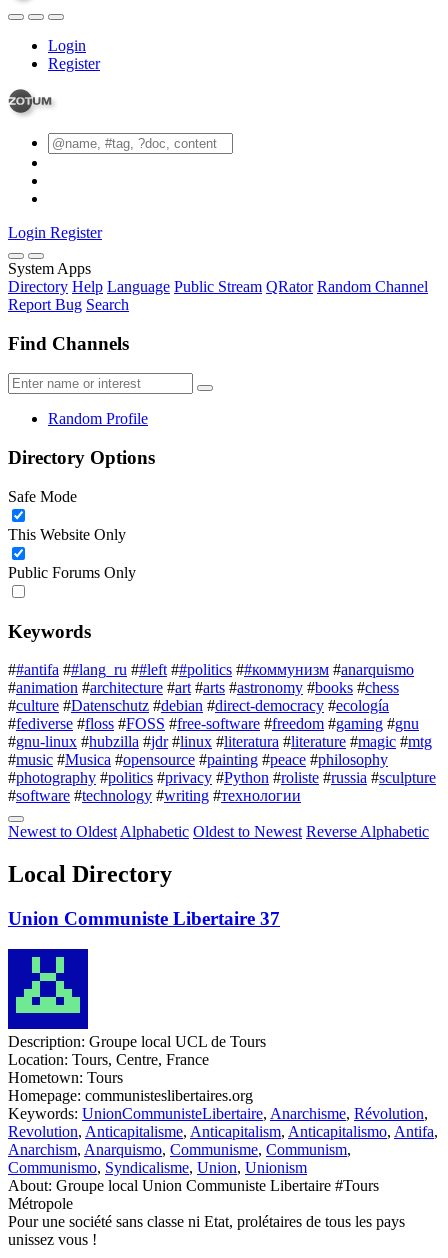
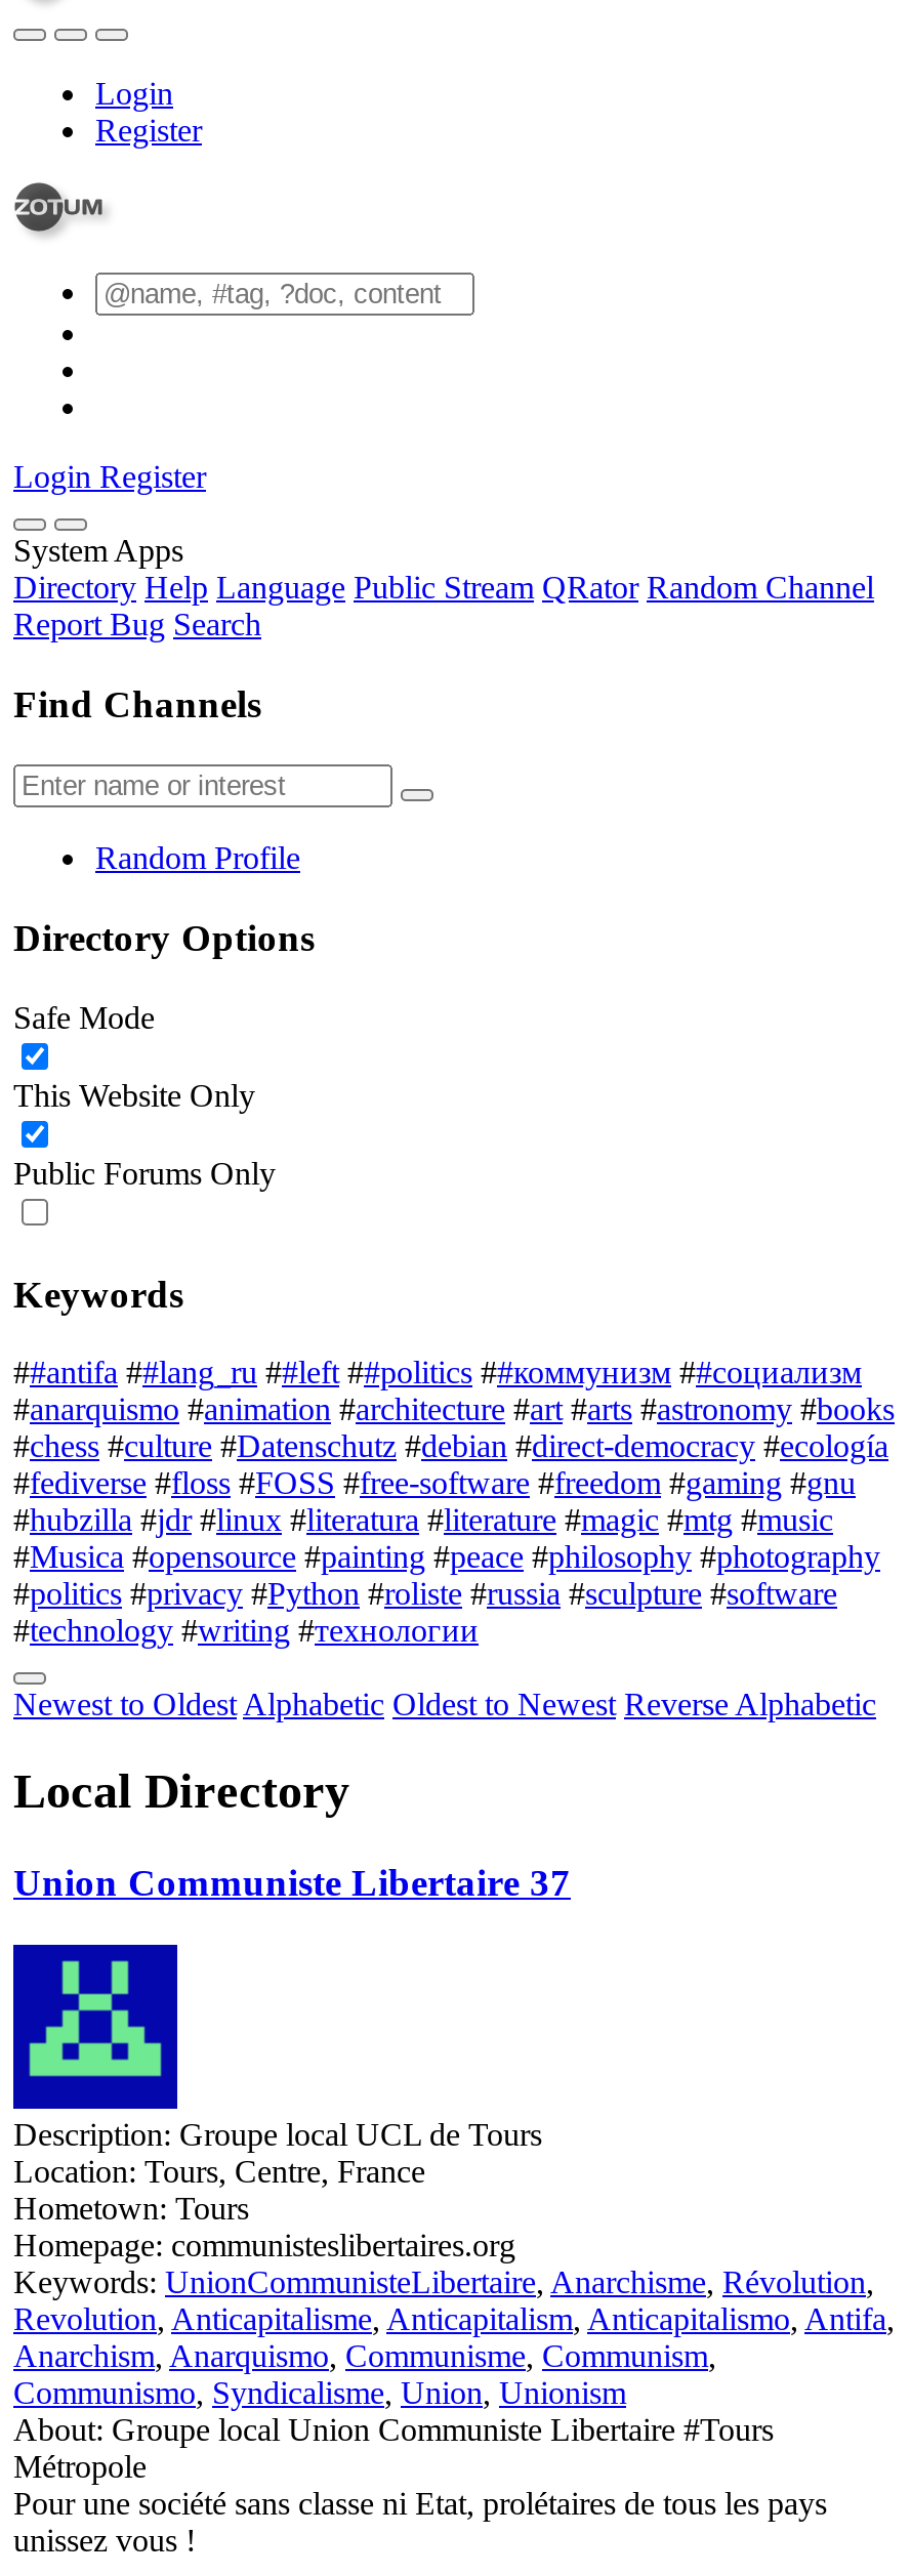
- ##antifa ##lang_ru ##left ##politics ##коммунизм #anarquismo
- #animation #architecture #art #arts #astronomy #books #chess
- #culture #Datenschutz #debian #direct-democracy #ecología
+ ##antifa ##lang_ru ##left ##politics ##коммунизм ##социализм
+ #anarquismo #animation #architecture #art #arts #astronomy #books
+ #chess #culture #Datenschutz #debian #direct-democracy #ecología

- #gnu-linux #hubzilla #jdr #linux #literatura #literature #magic #mtg
- #music #Musica #opensource #painting #peace #philosophy
- #photography #politics #privacy #Python #roliste #russia #sculpture
- #software #technology #writing #технологии
+ #hubzilla #jdr #linux #literatura #literature #magic #mtg #music
+ #Musica #opensource #painting #peace #philosophy #photography
+ #politics #privacy #Python #roliste #russia #sculpture #software
+ #technology #writing #технологии
